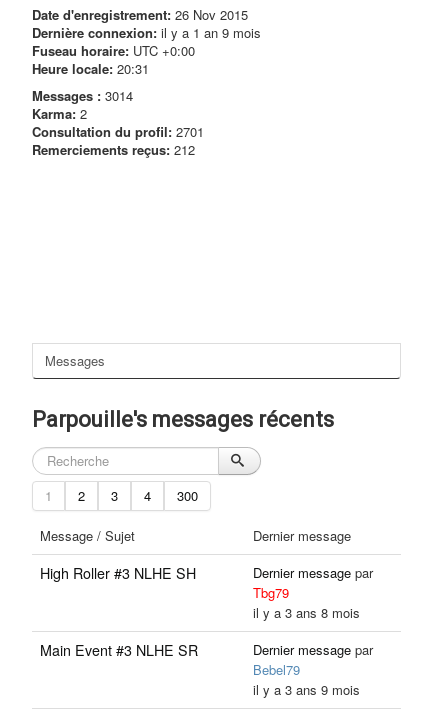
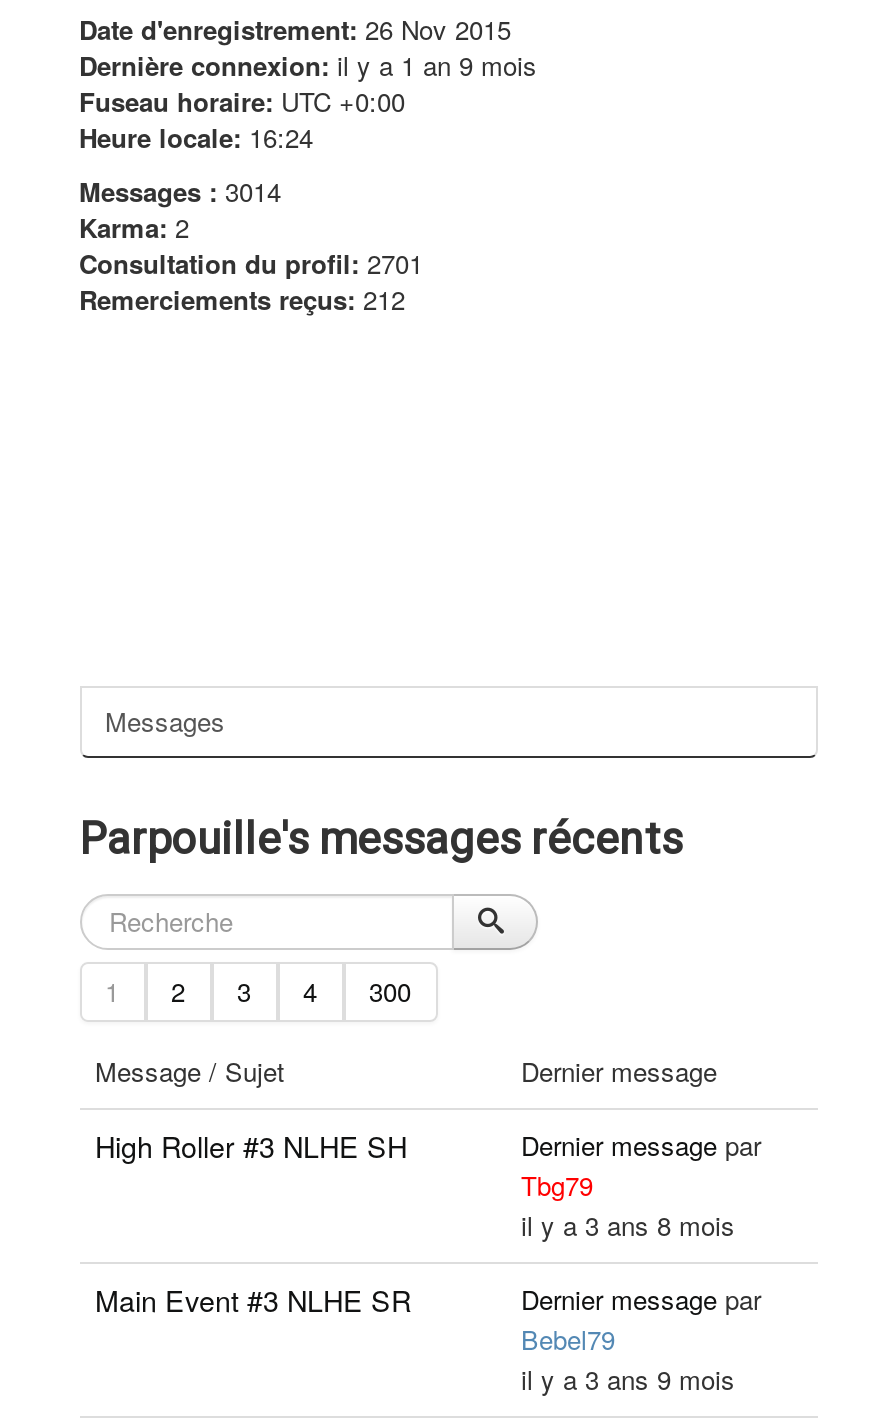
- Heure locale: 20:31
+ Heure locale: 16:24
